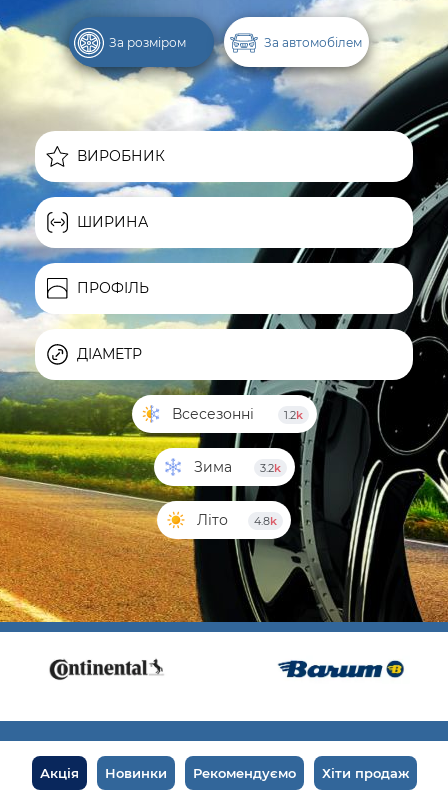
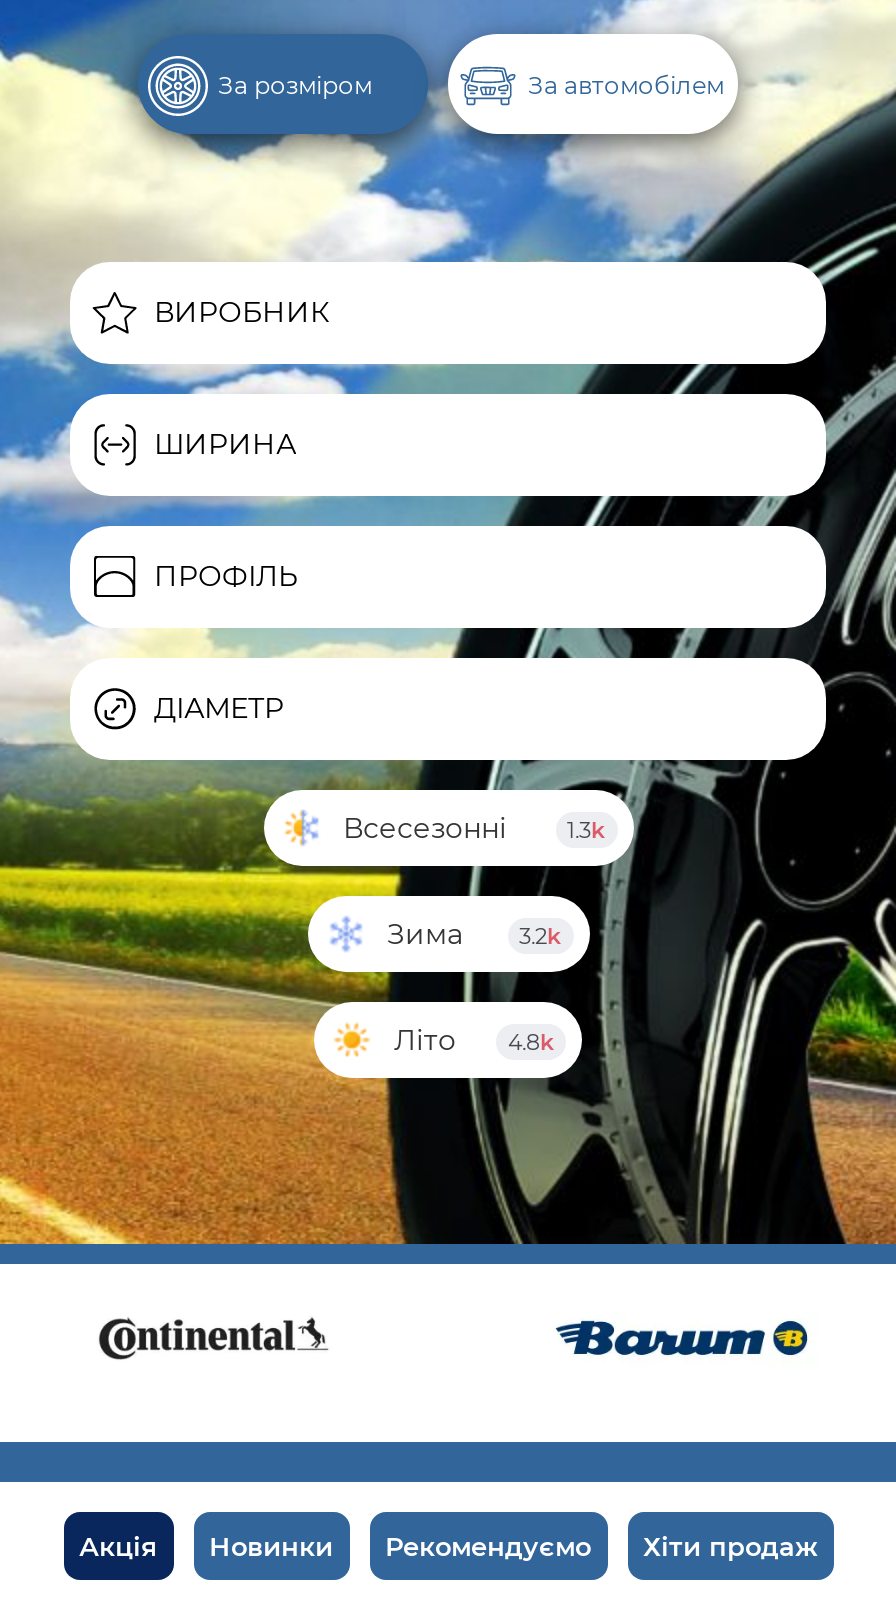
- 1.2k
+ 1.3k
